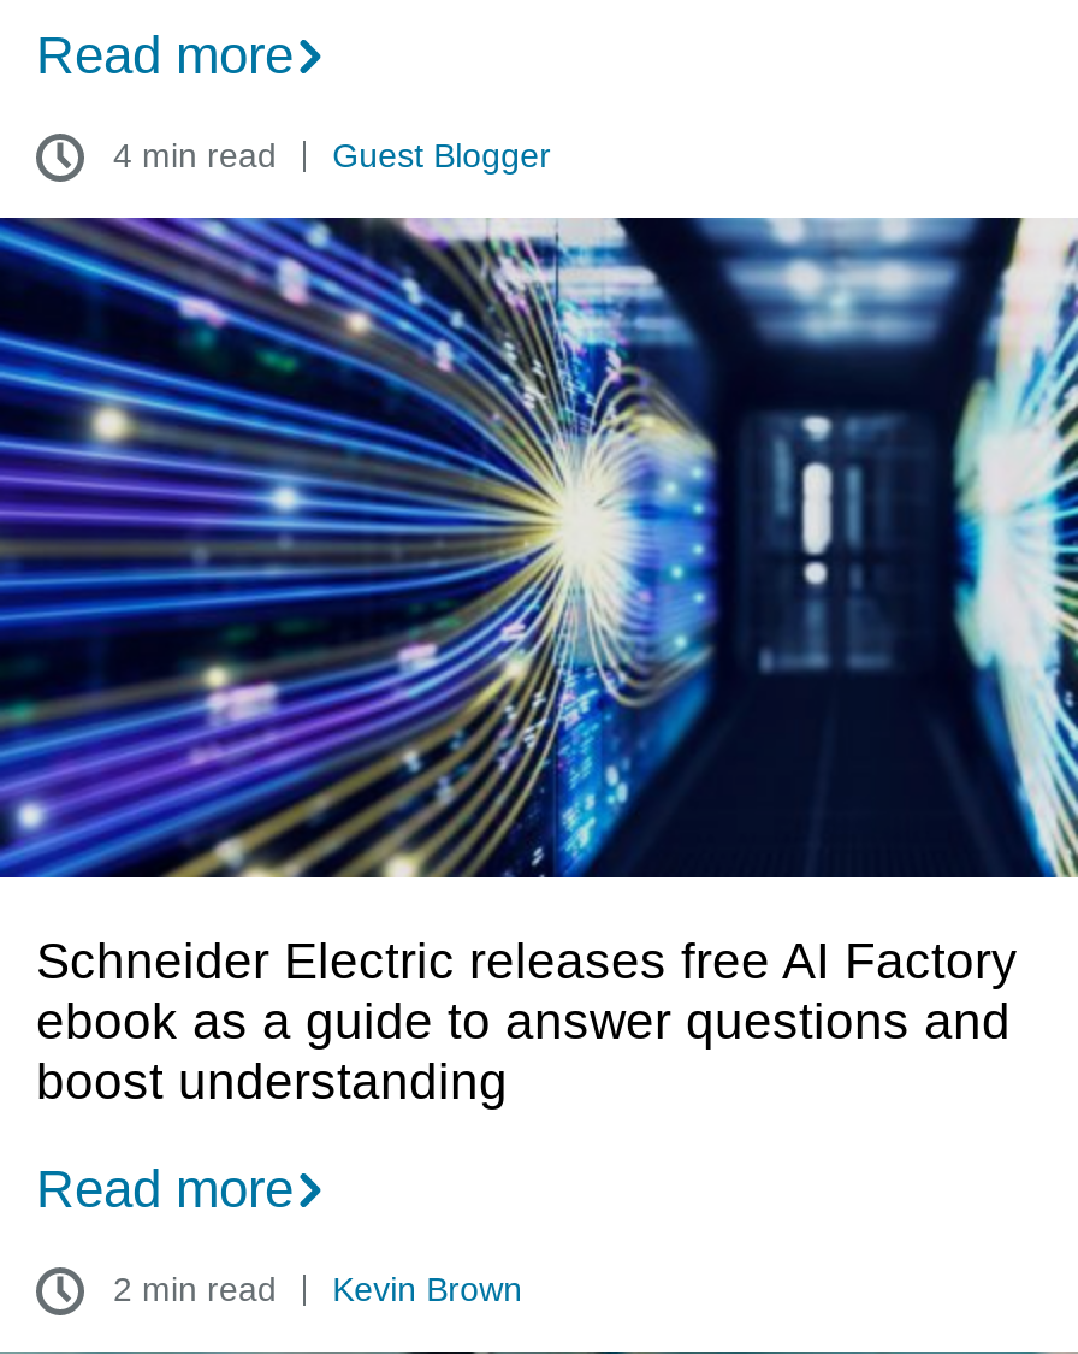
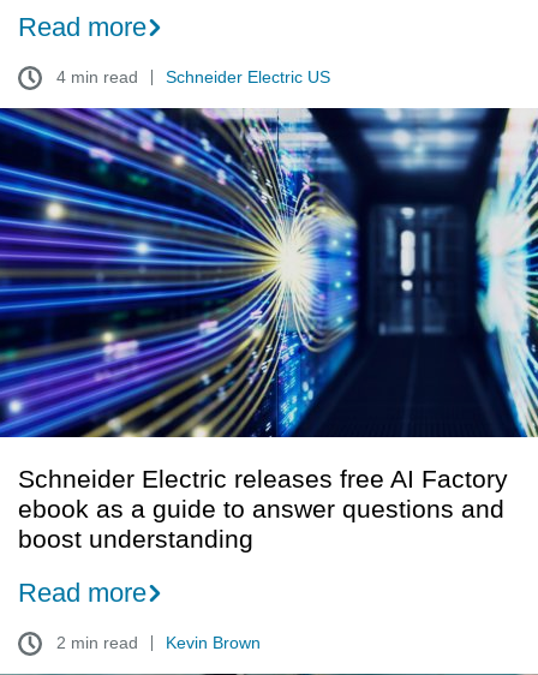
- Guest Blogger
+ Schneider Electric US
